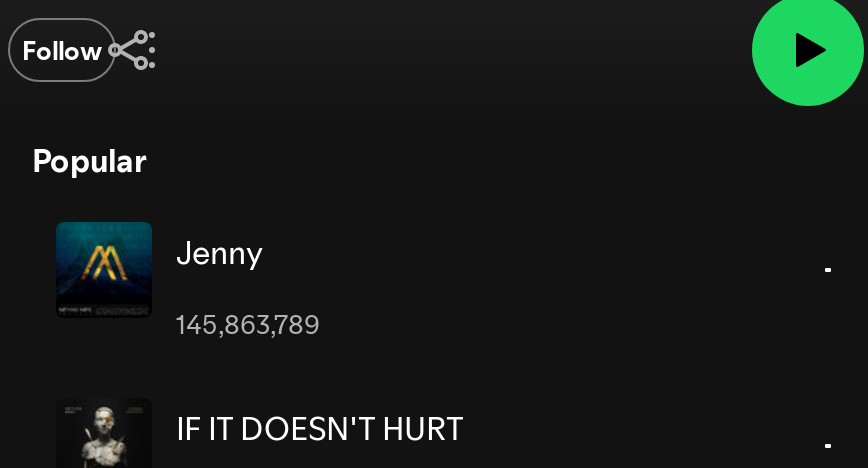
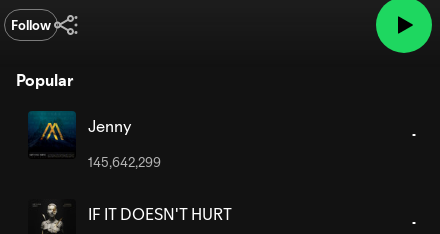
- 145,863,789
+ 145,642,299
